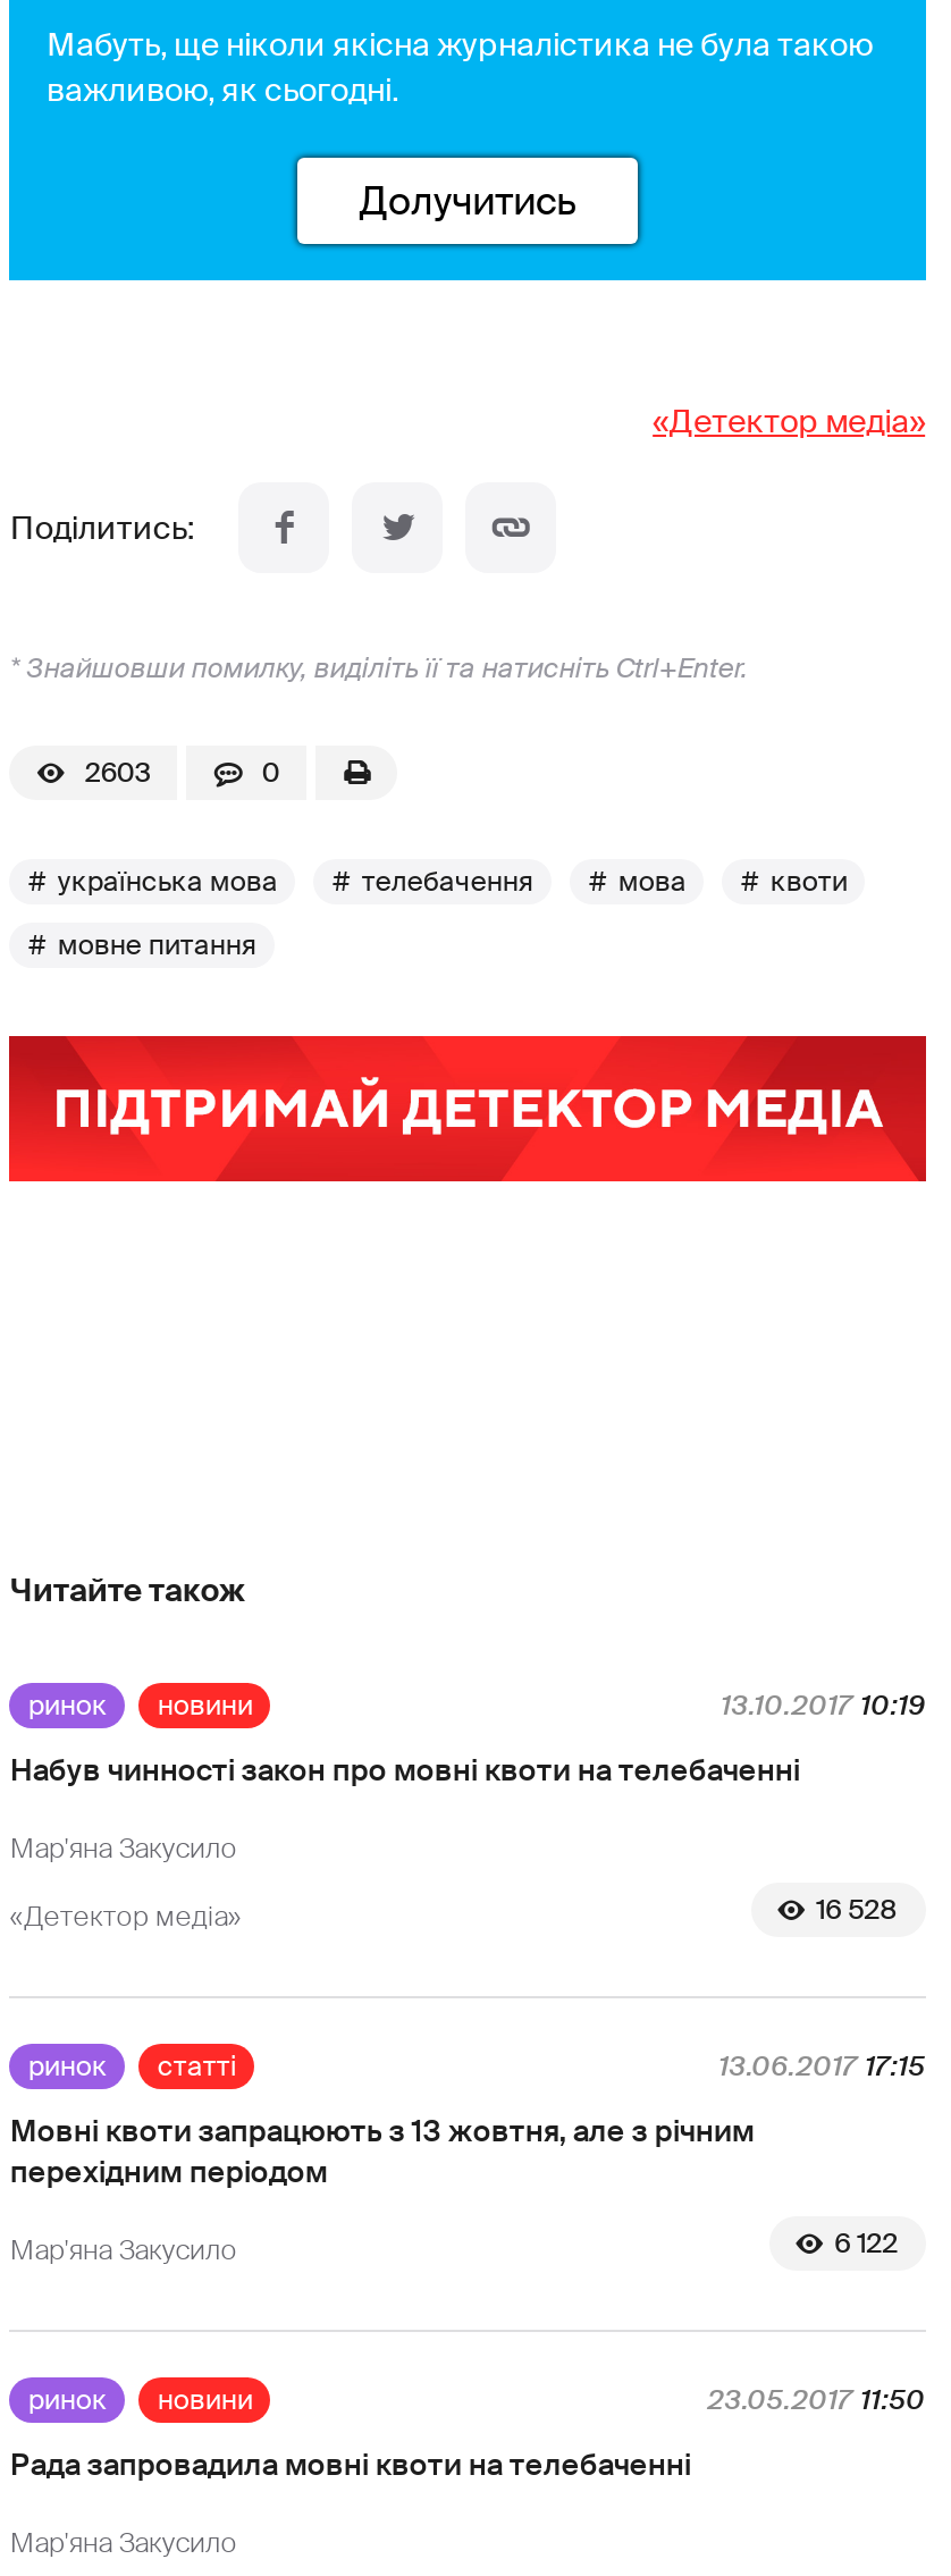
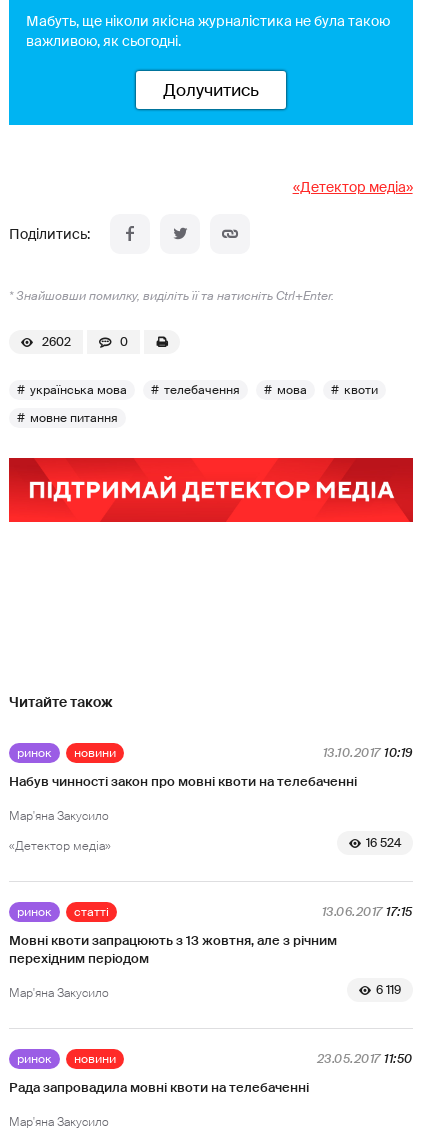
- 2603
+ 2602

- 16 528
+ 16 524

- 6 122
+ 6 119
